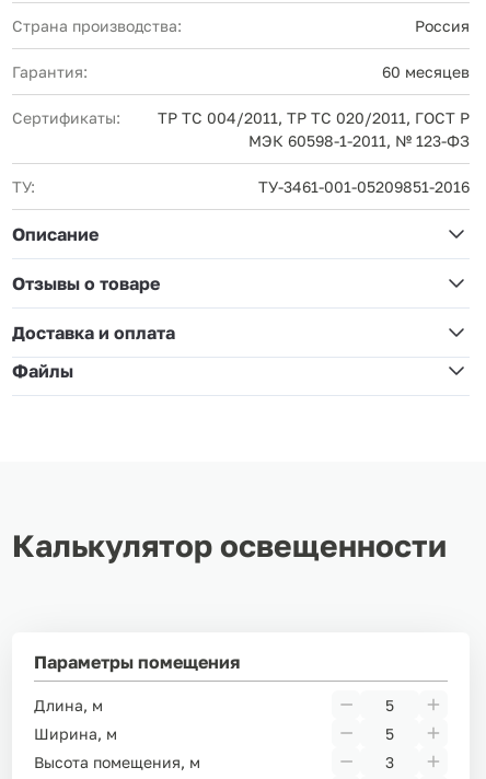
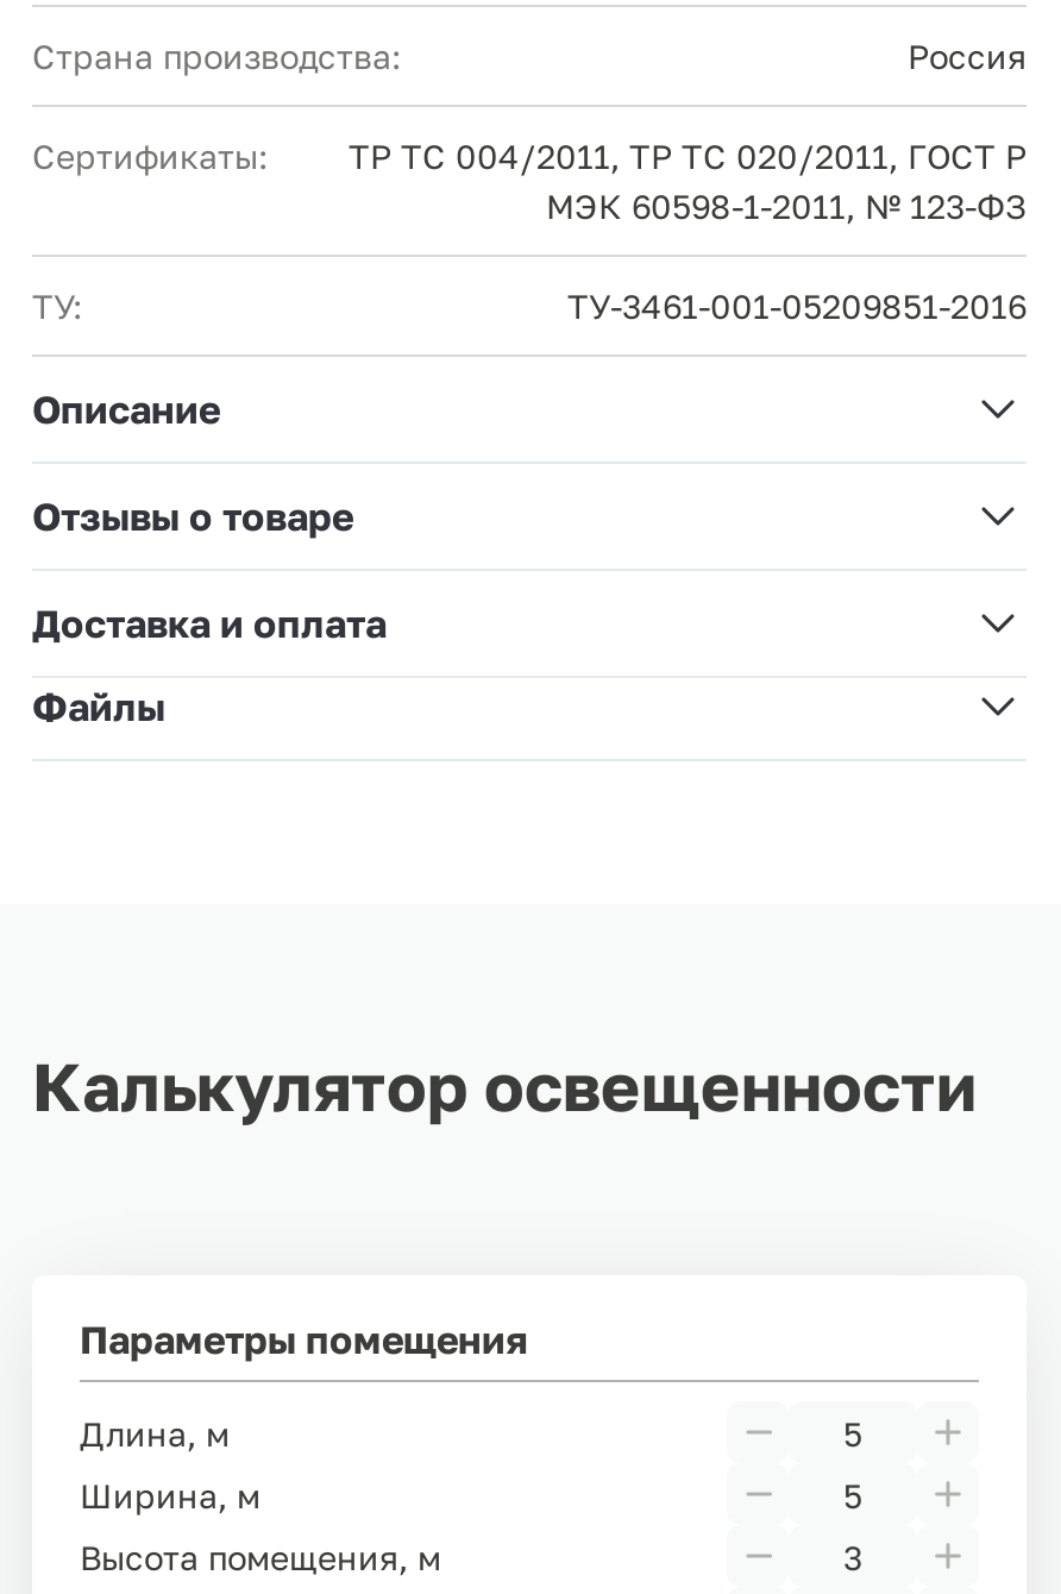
- Гарантия:
- 60 месяцев
